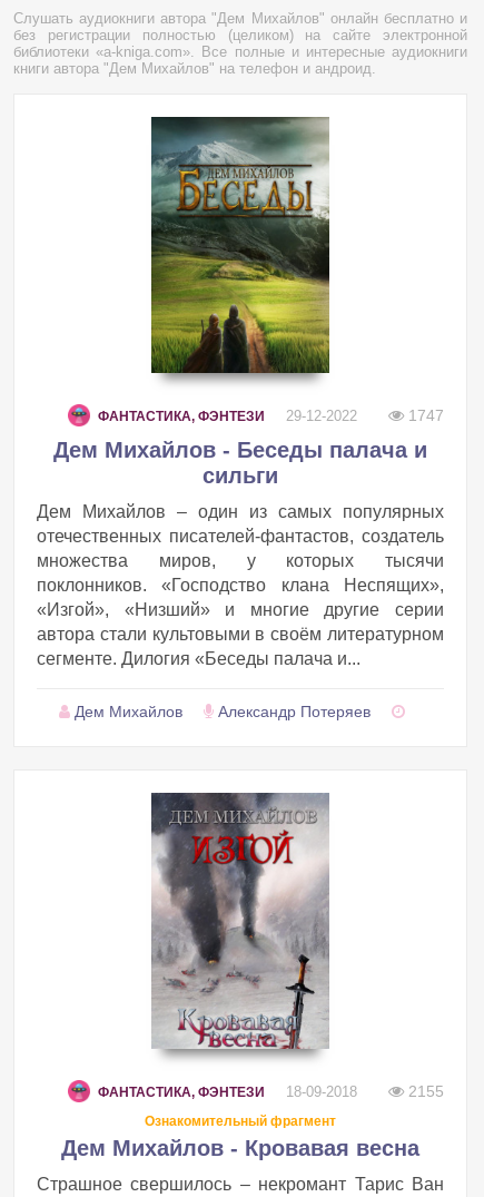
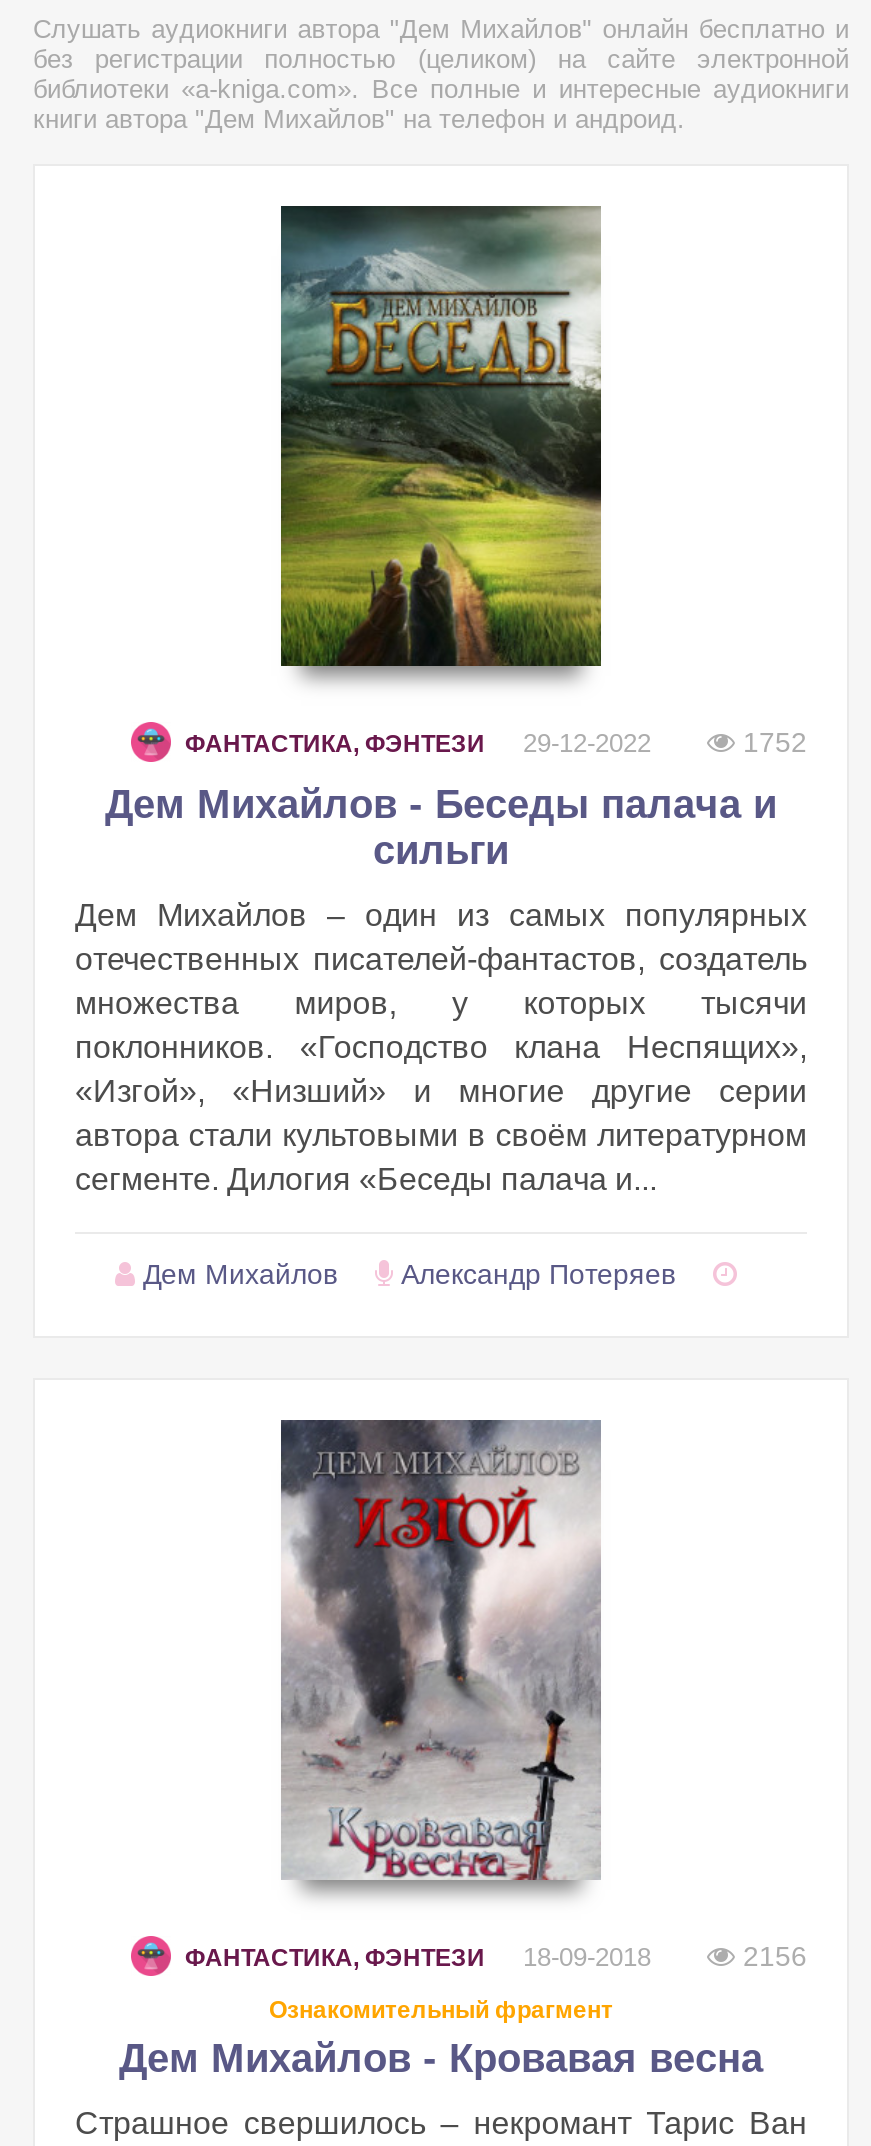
- 1747
+ 1752

- 2155
+ 2156
